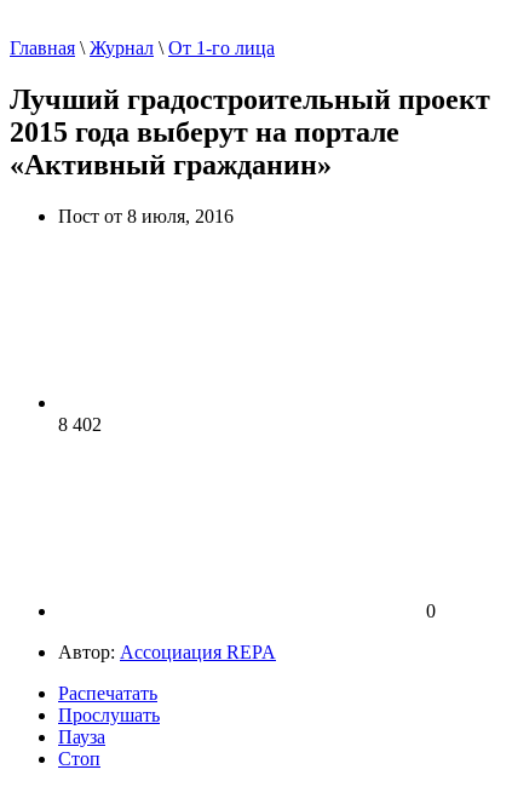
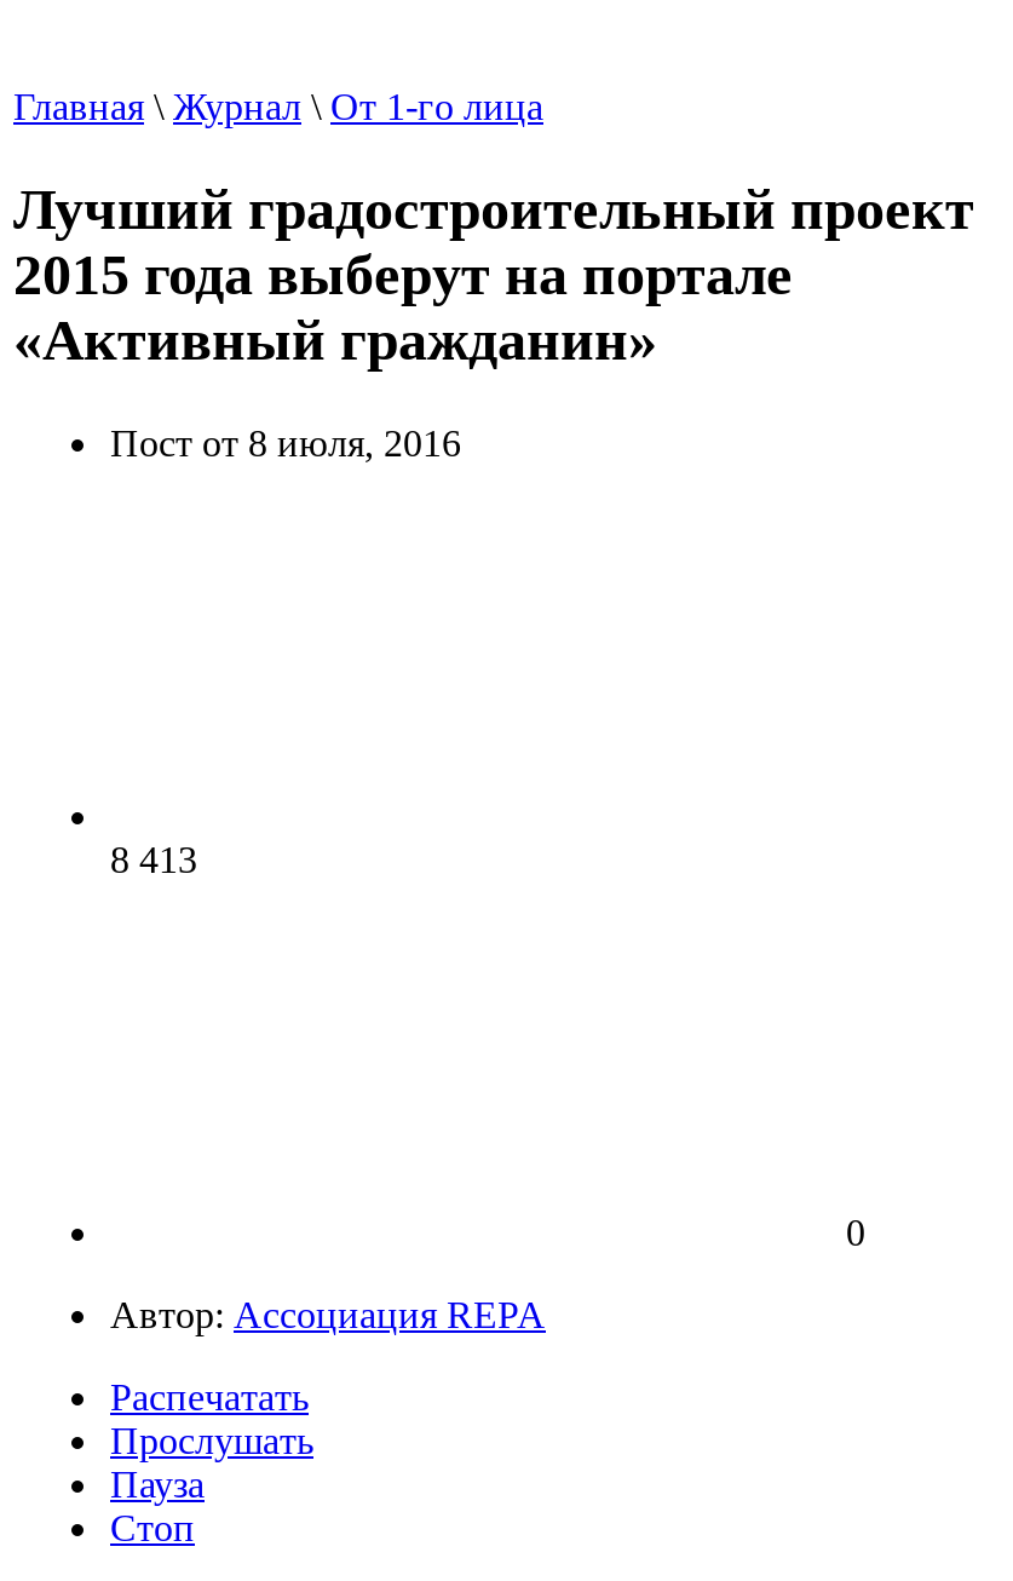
- 8 402
+ 8 413
